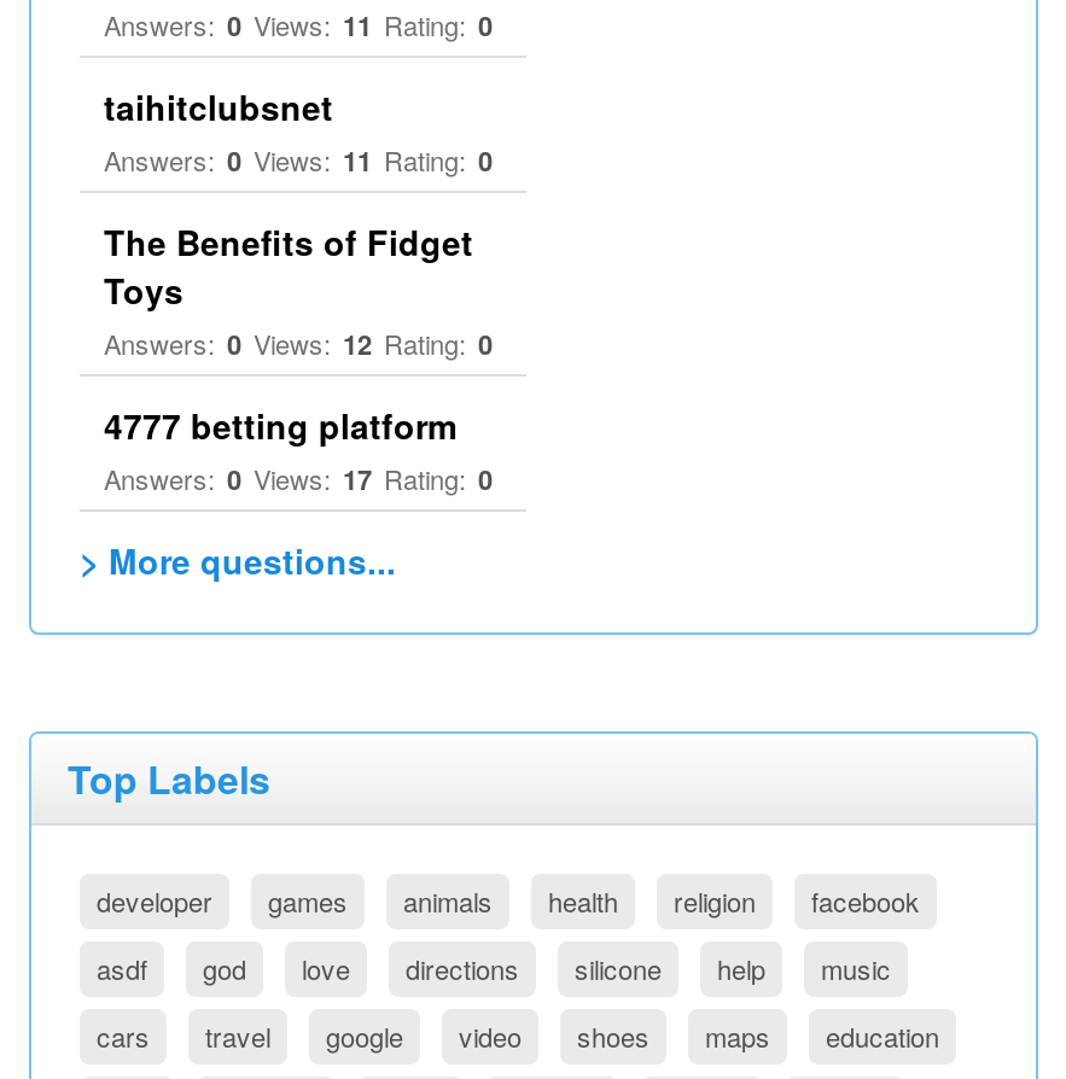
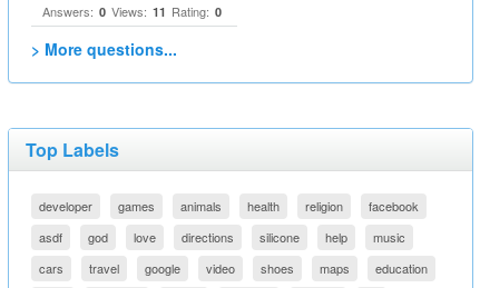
- taihitclubsnet
- Answers: 0 Views: 11 Rating: 0
- The Benefits of Fidget
- Toys
- Answers: 0 Views: 12 Rating: 0
- 4777 betting platform
- Answers: 0 Views: 17 Rating: 0
